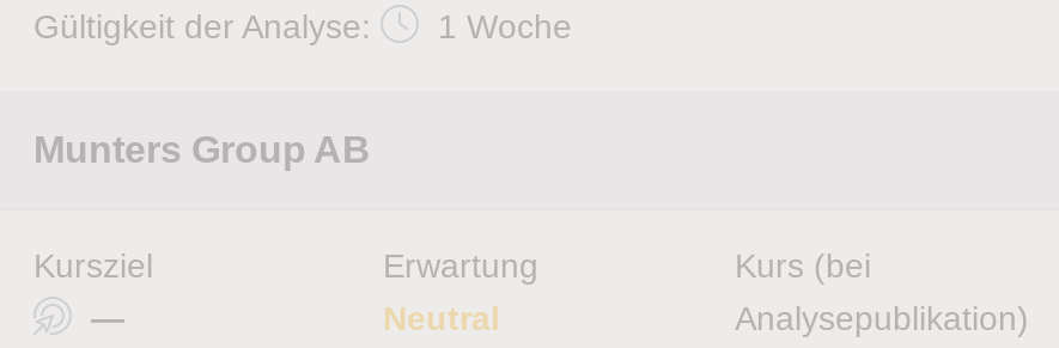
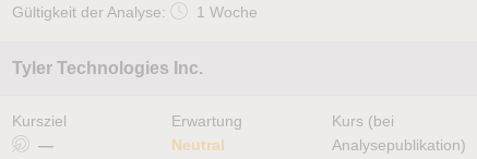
- Munters Group AB
+ Tyler Technologies Inc.
